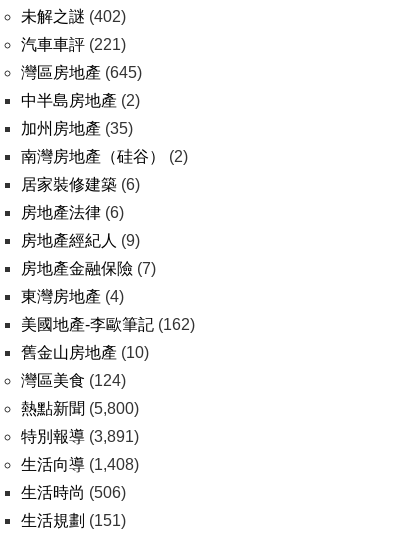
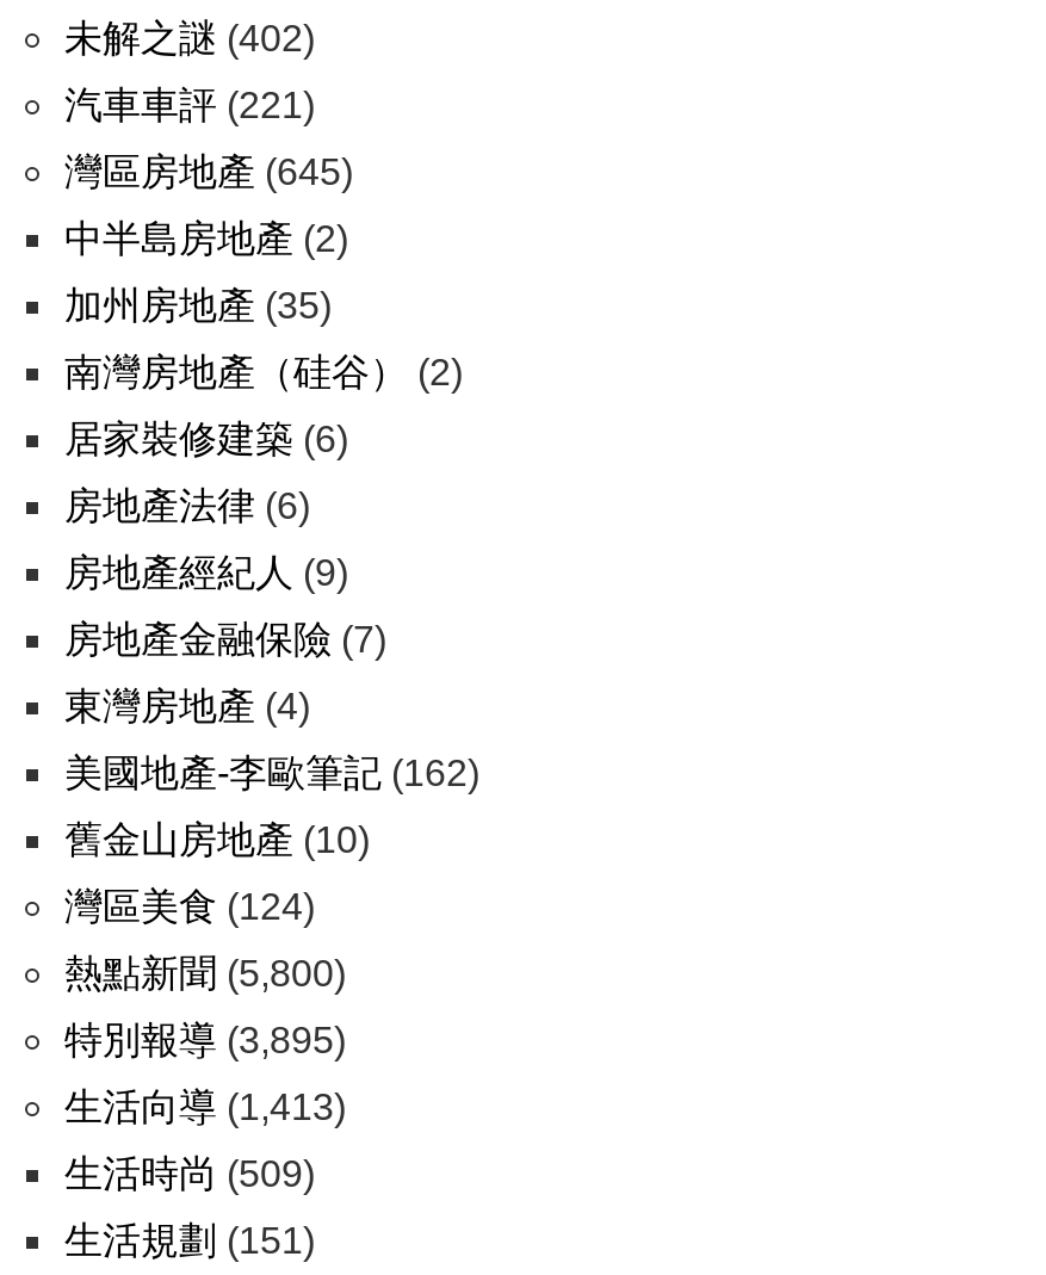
- 特別報導(3,891)
+ 特別報導(3,895)

- 生活向導(1,408)
+ 生活向導(1,413)

- 生活時尚(506)
+ 生活時尚(509)
